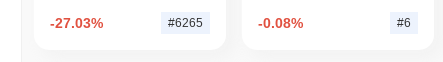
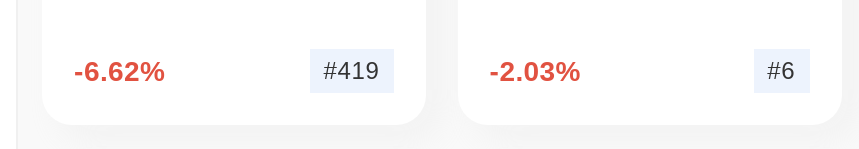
- -27.03%
- #6265
+ -6.62%
+ #419

- -0.08%
+ -2.03%
